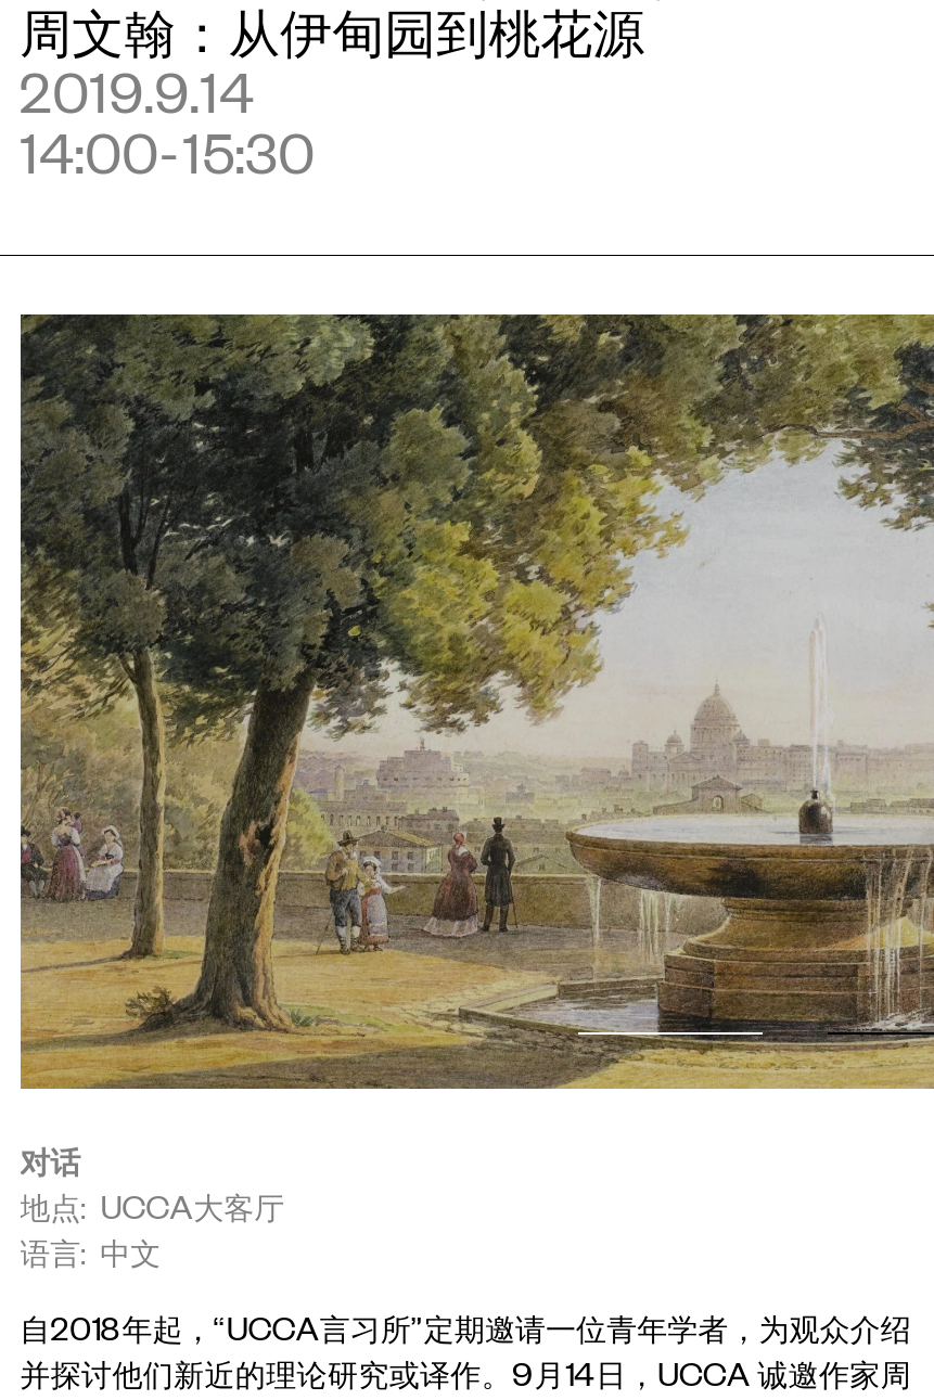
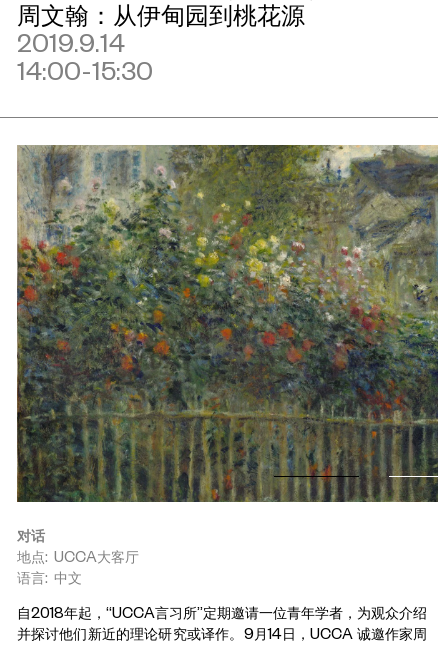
- [image]
+ [image]
